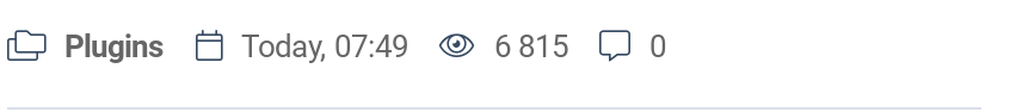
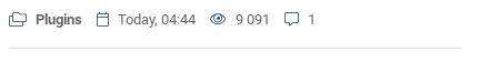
- Today, 07:49
- 6 815
- 0
+ Today, 04:44
+ 9 091
+ 1
